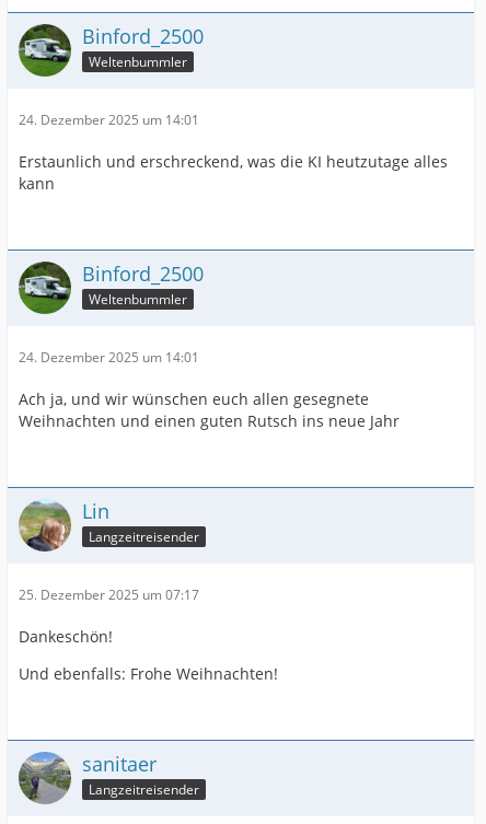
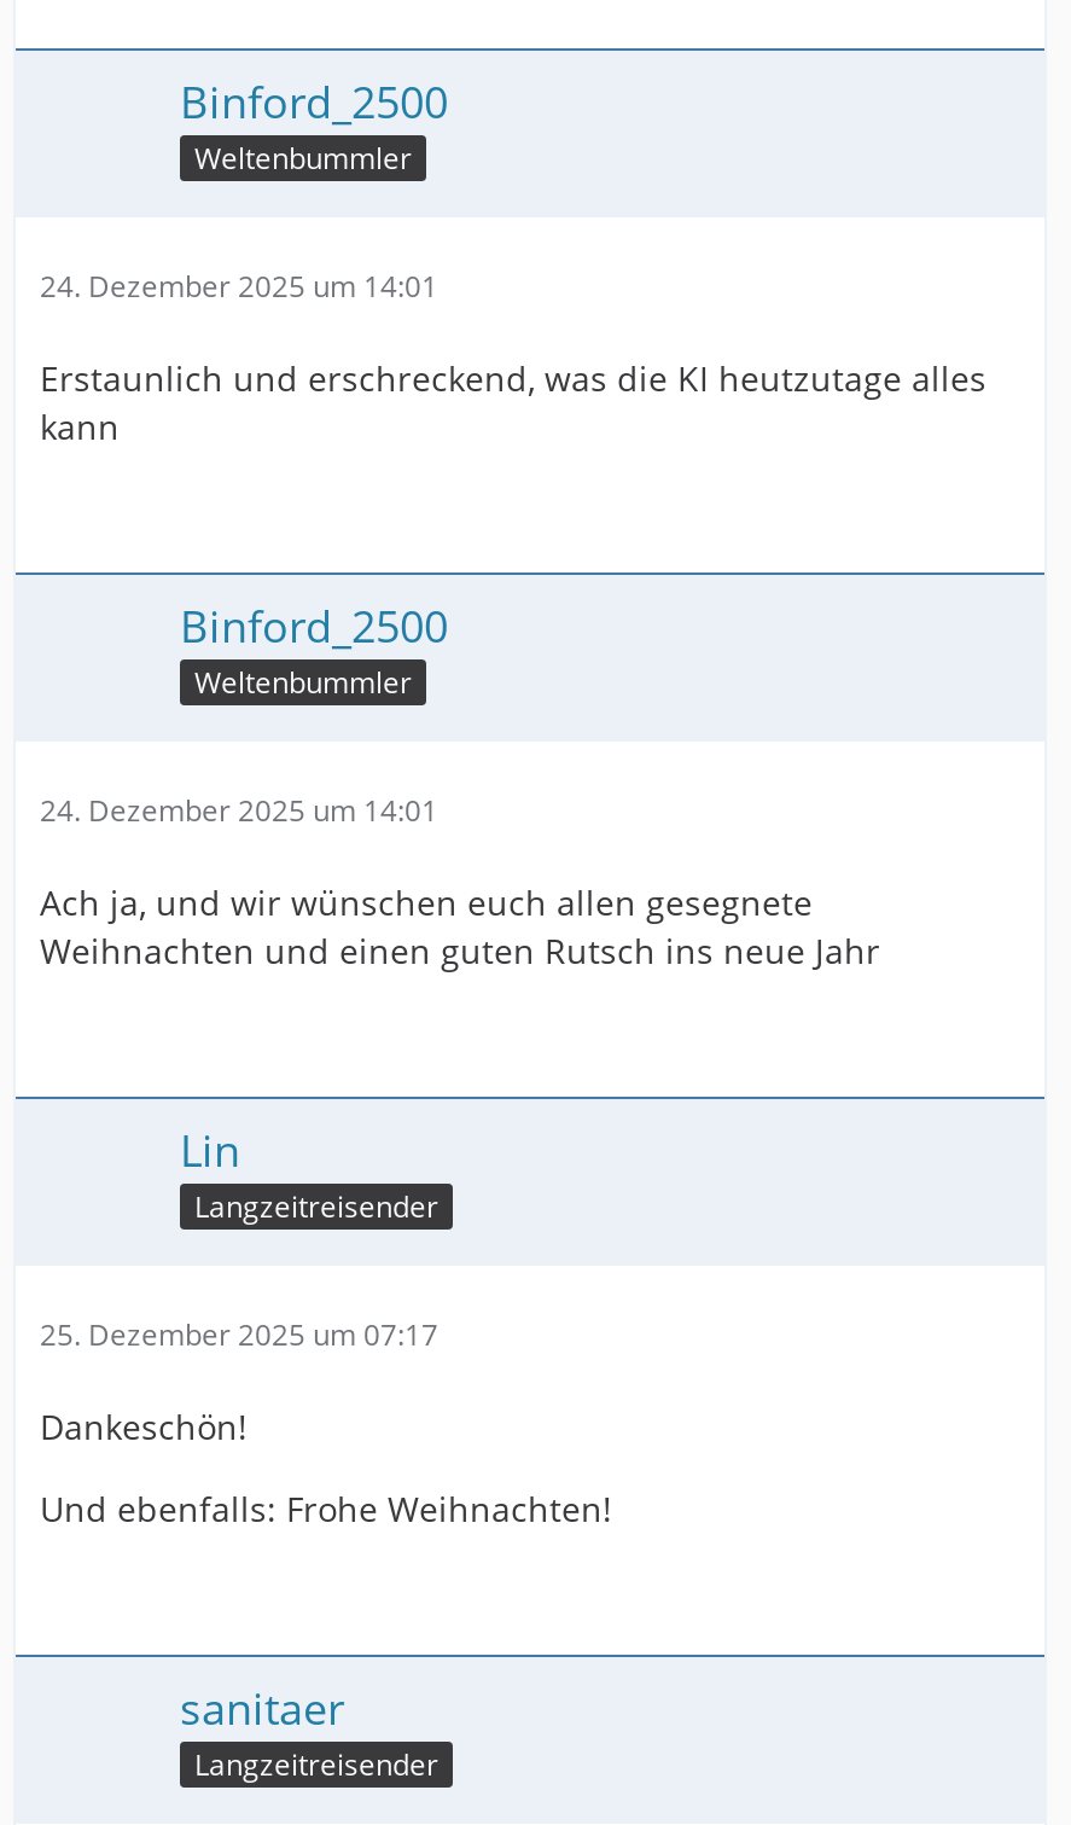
- [image]

- [image]

- [image]

- [image]
